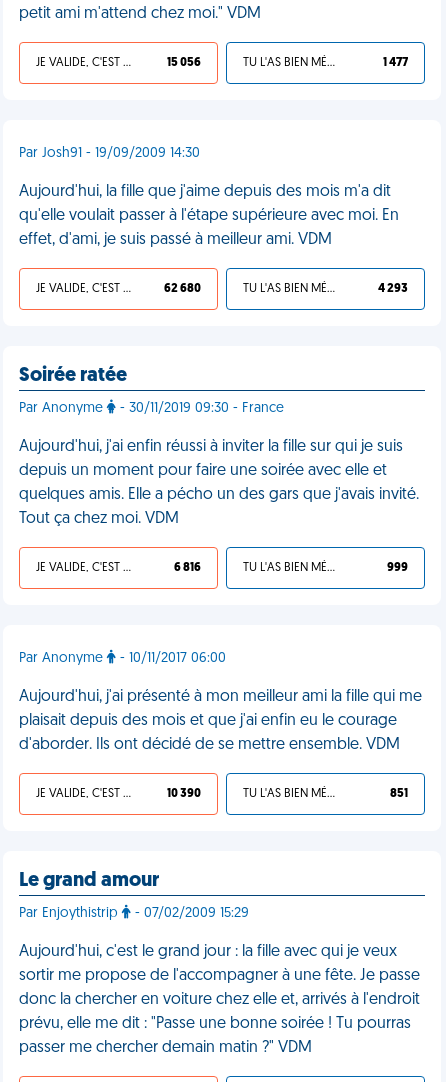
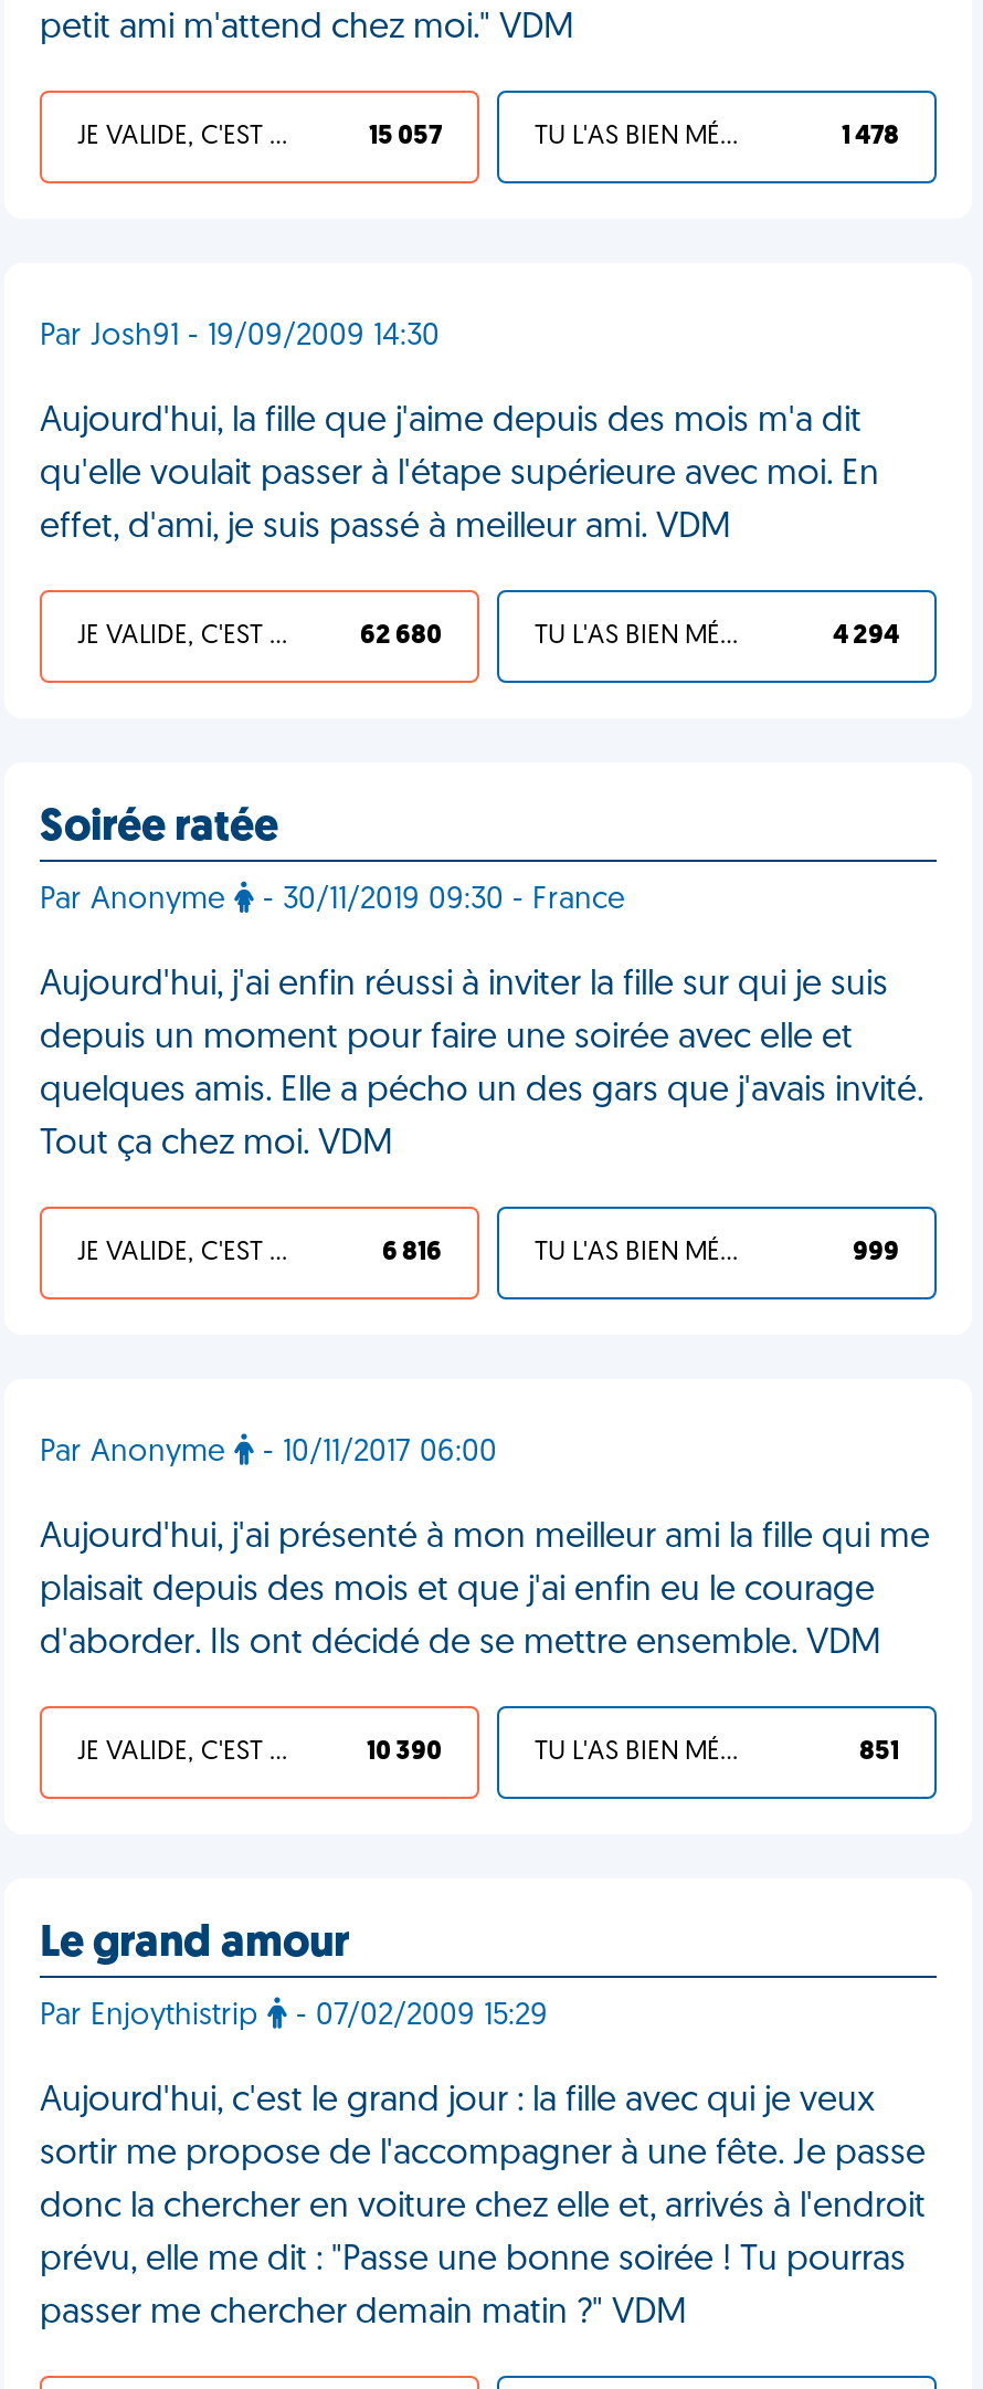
- 15 056
+ 15 057

- 1 477
+ 1 478

- 4 293
+ 4 294
